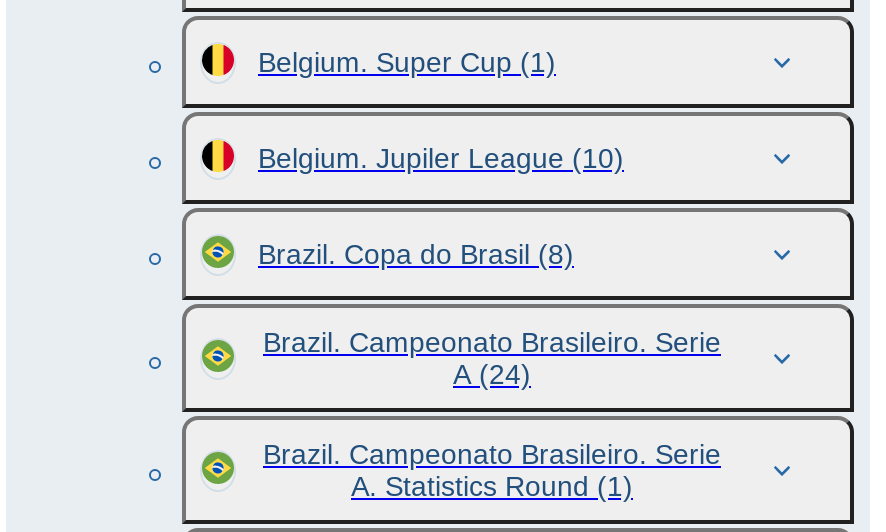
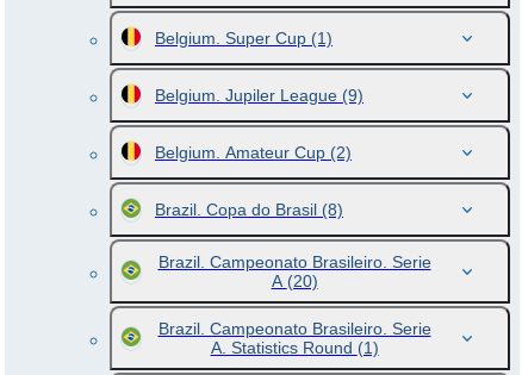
- Belgium. Jupiler League (10)
+ Belgium. Jupiler League (9)
+ Belgium. Amateur Cup (2)

- A (24)
+ A (20)
